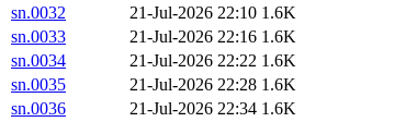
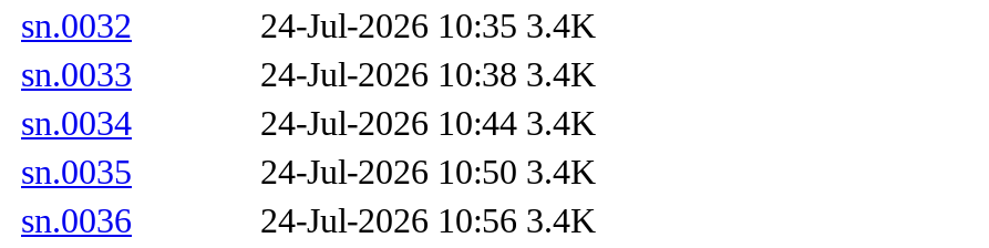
- 21-Jul-2026 22:10 1.6K
+ 24-Jul-2026 10:35 3.4K

- 21-Jul-2026 22:16 1.6K
+ 24-Jul-2026 10:38 3.4K

- 21-Jul-2026 22:22 1.6K
+ 24-Jul-2026 10:44 3.4K

- 21-Jul-2026 22:28 1.6K
+ 24-Jul-2026 10:50 3.4K

- 21-Jul-2026 22:34 1.6K
+ 24-Jul-2026 10:56 3.4K
